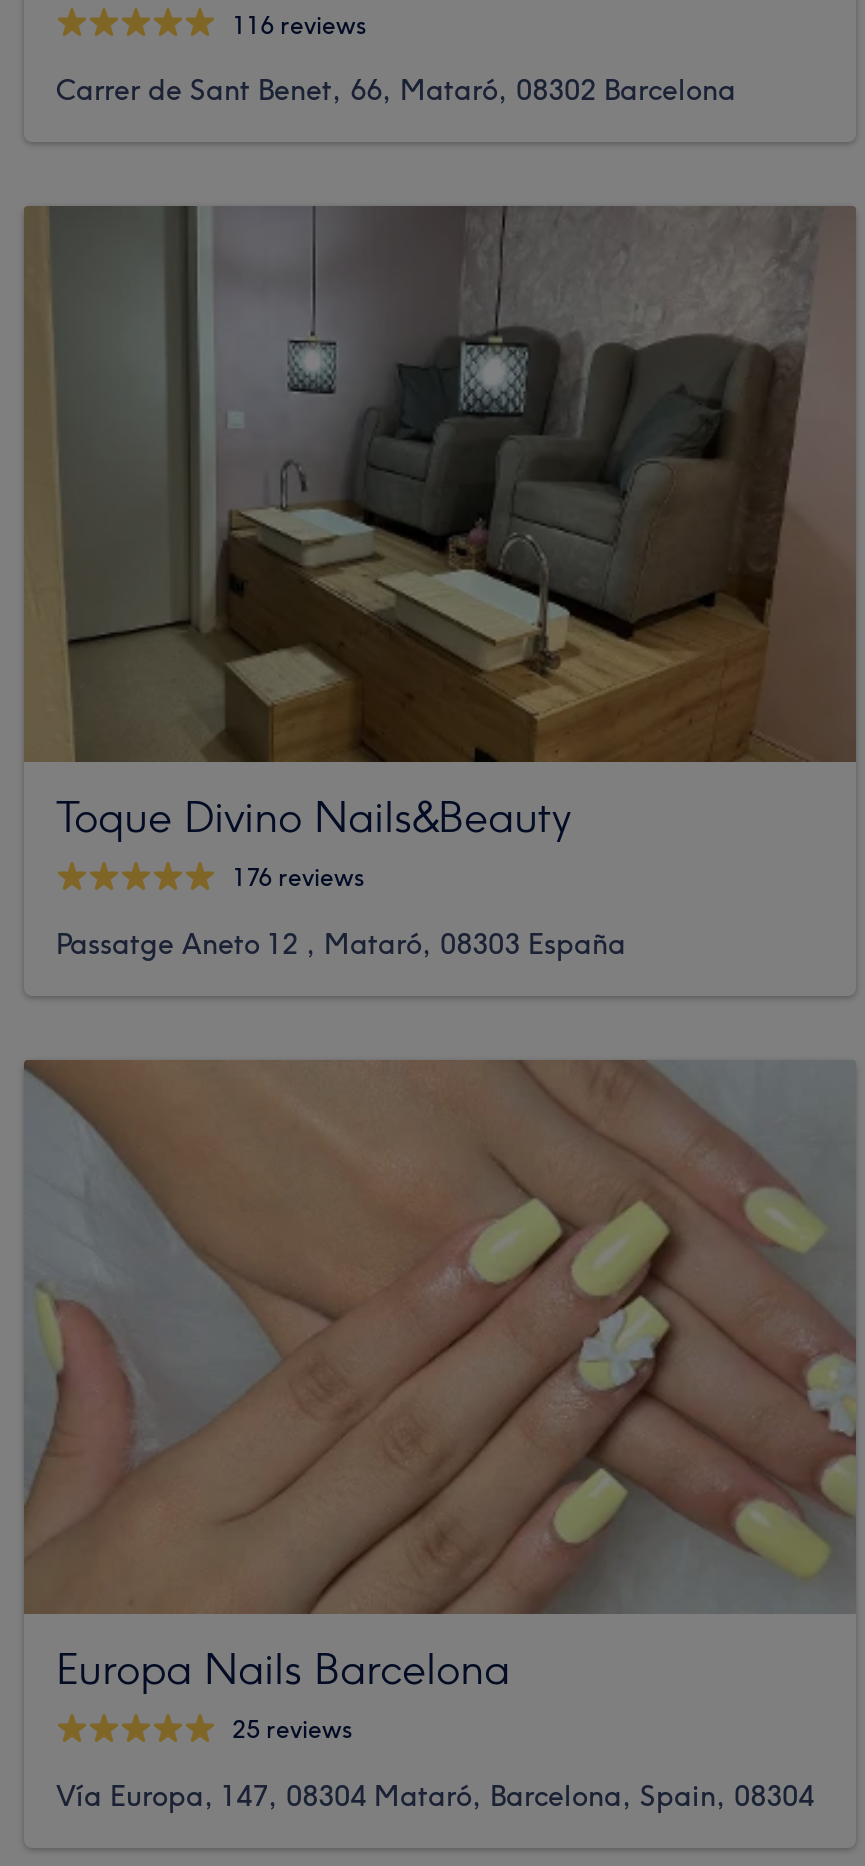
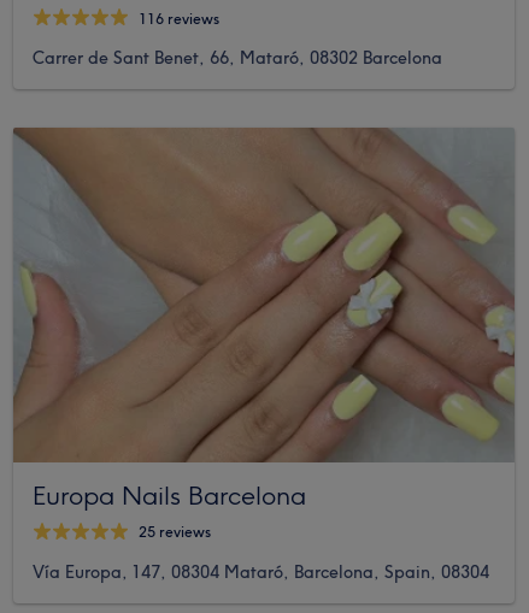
- [image]
- Toque Divino Nails&Beauty
- 176 reviews
- Passatge Aneto 12 , Mataró, 08303 España
